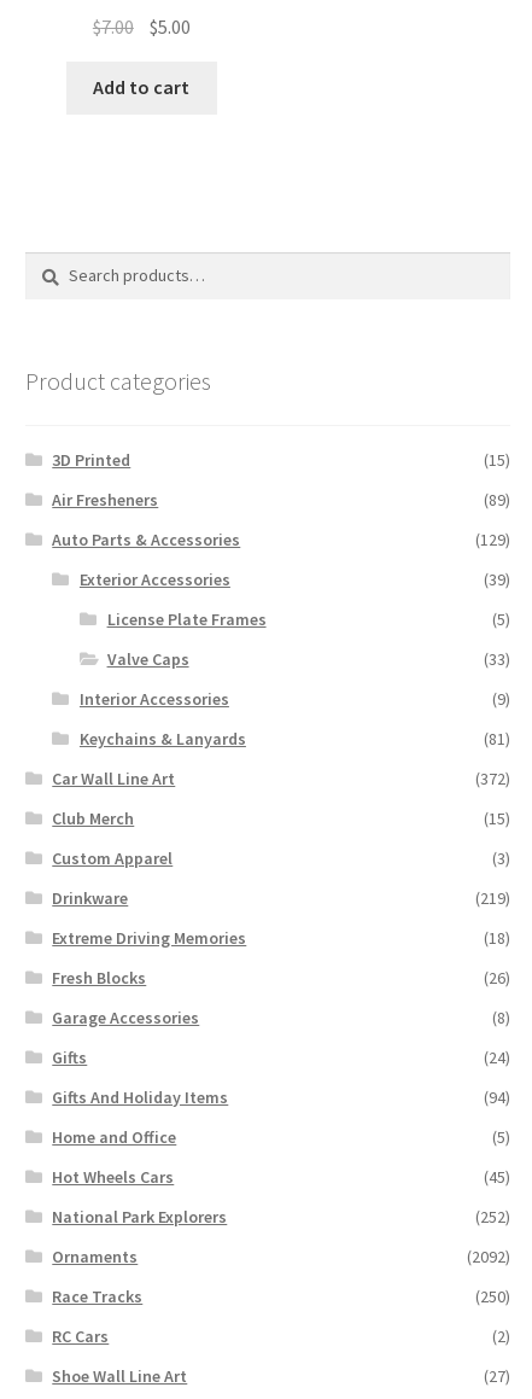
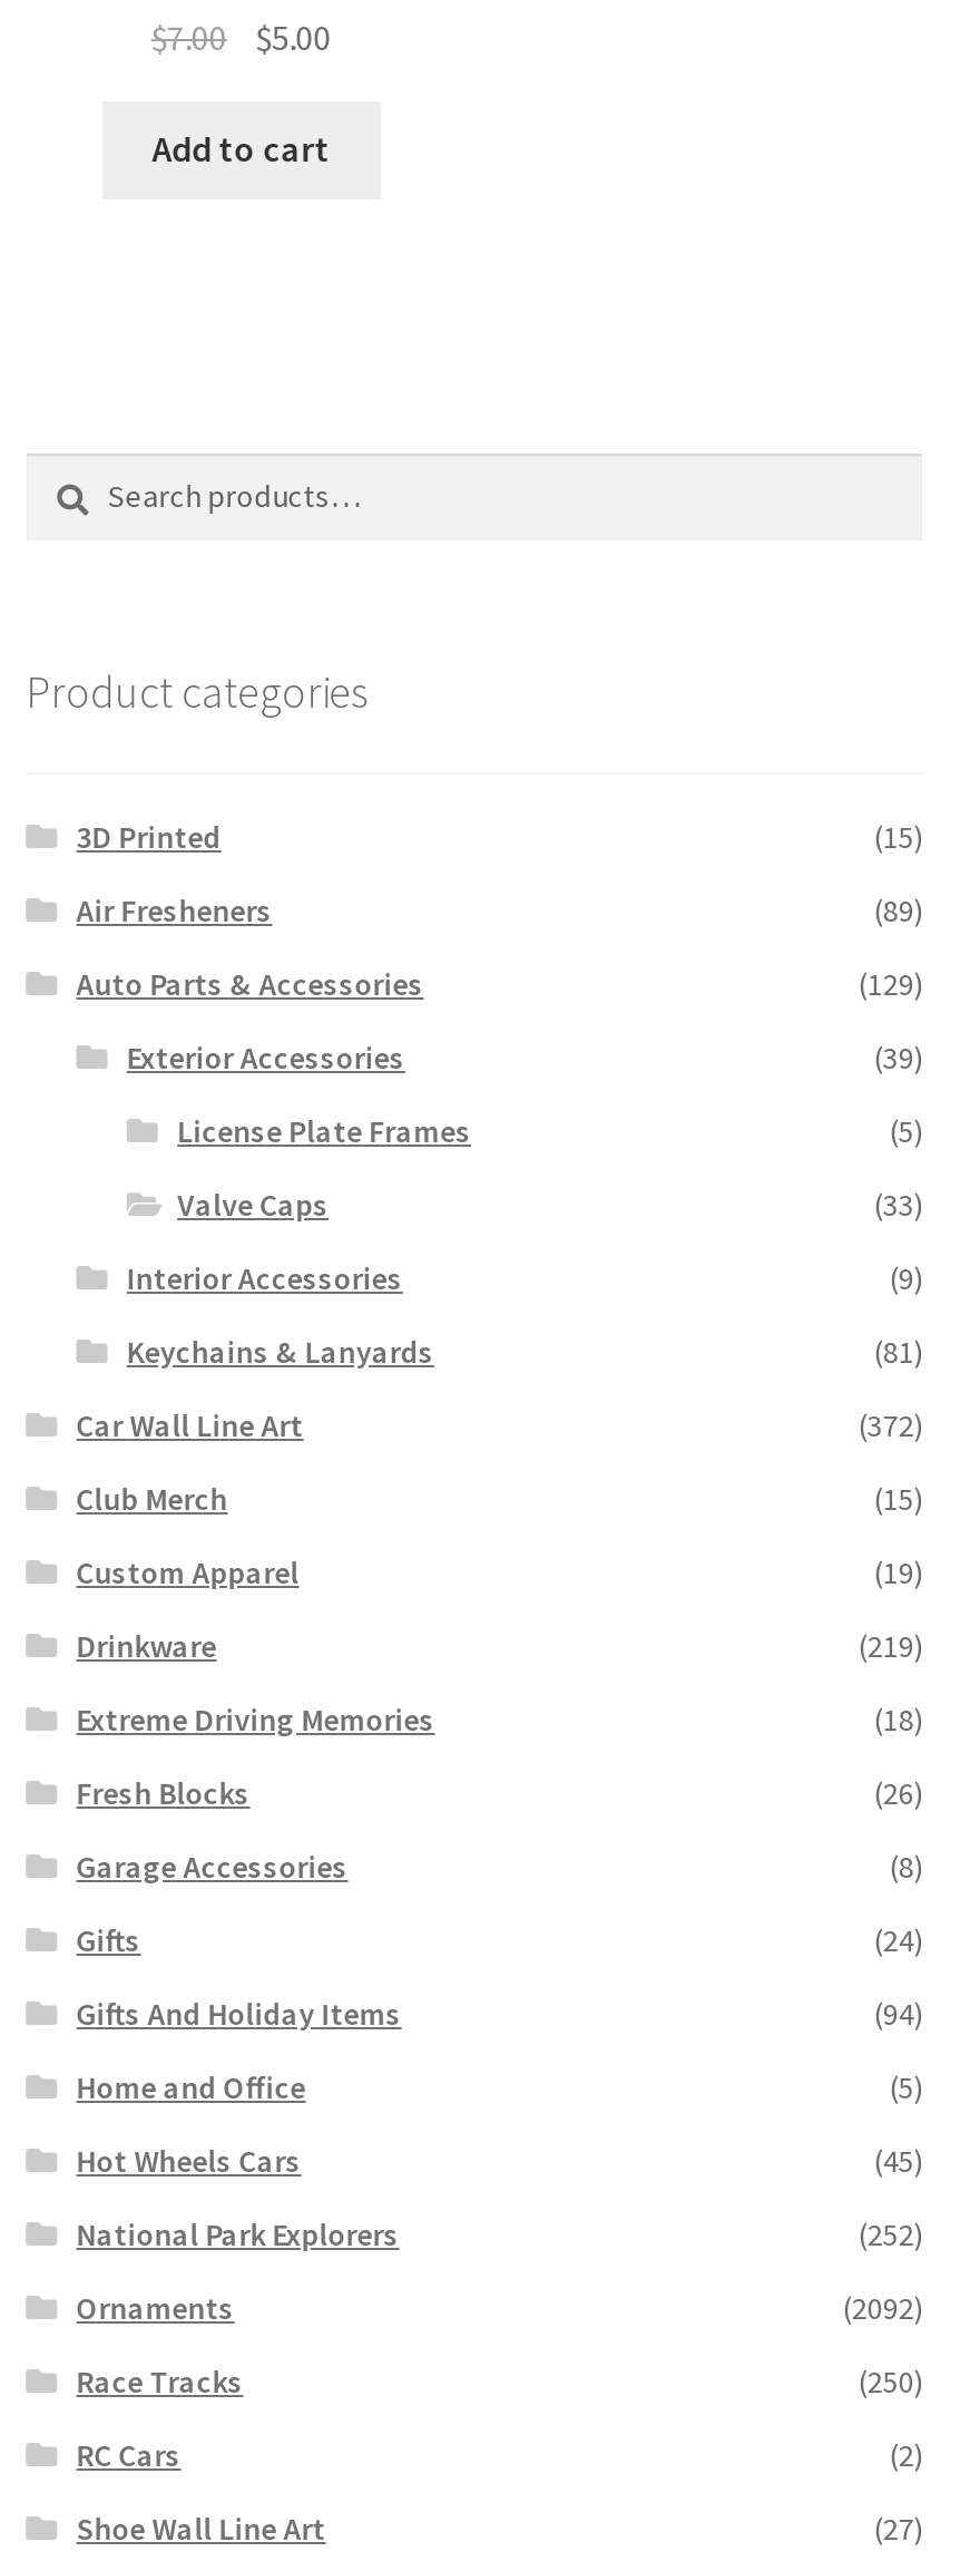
- (3)
+ (19)
